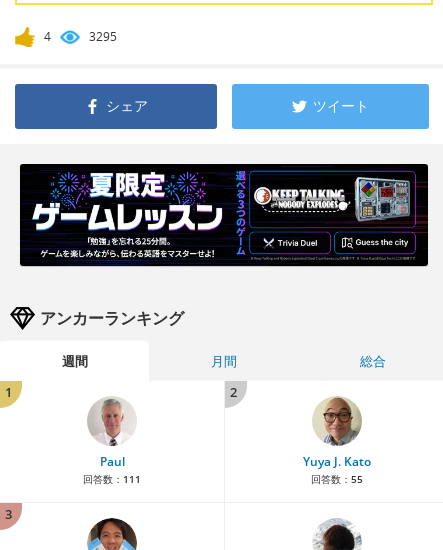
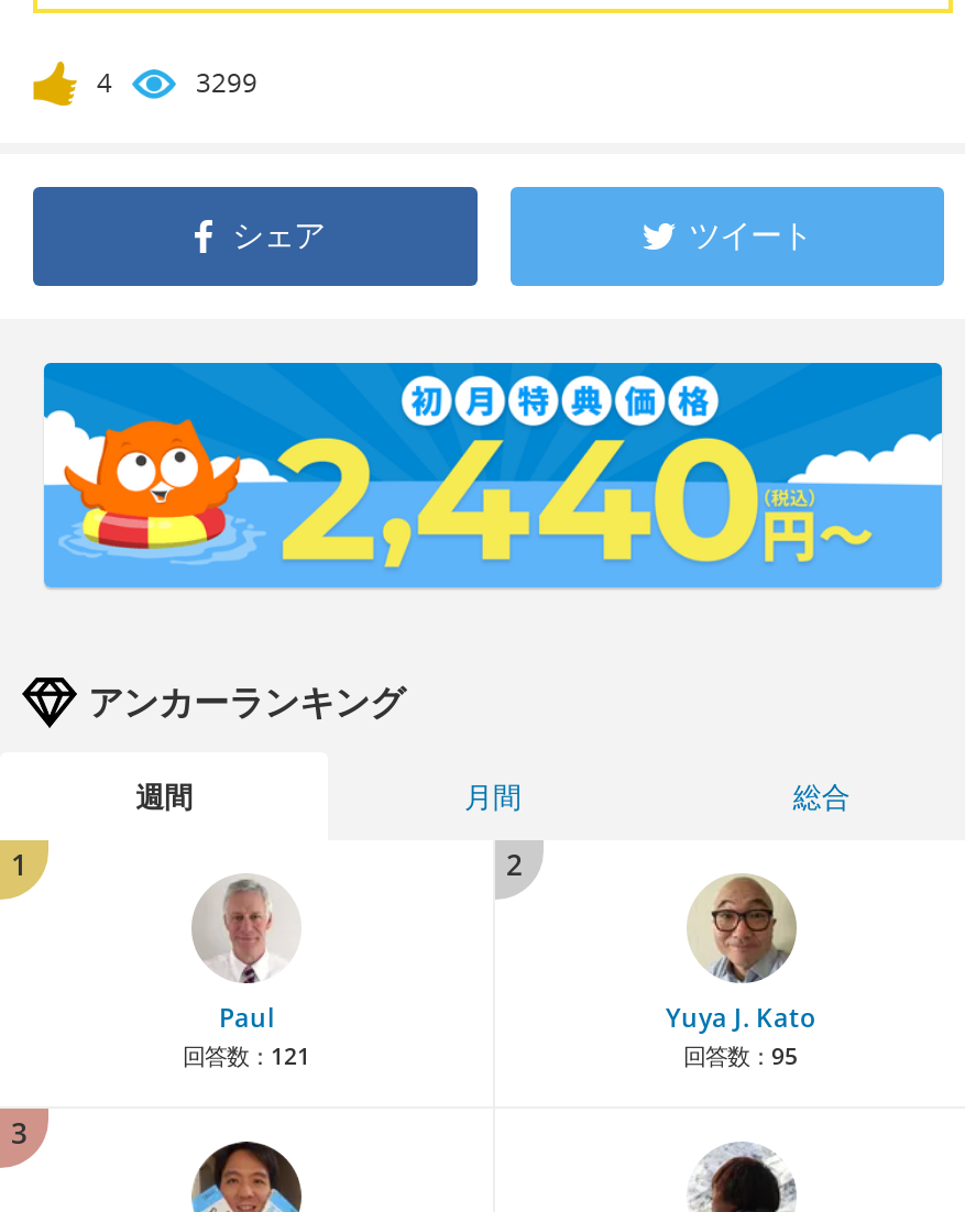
- 3295
+ 3299

- [image]
+ [image]

- 回答数：111
+ 回答数：121

- 回答数：55
+ 回答数：95
